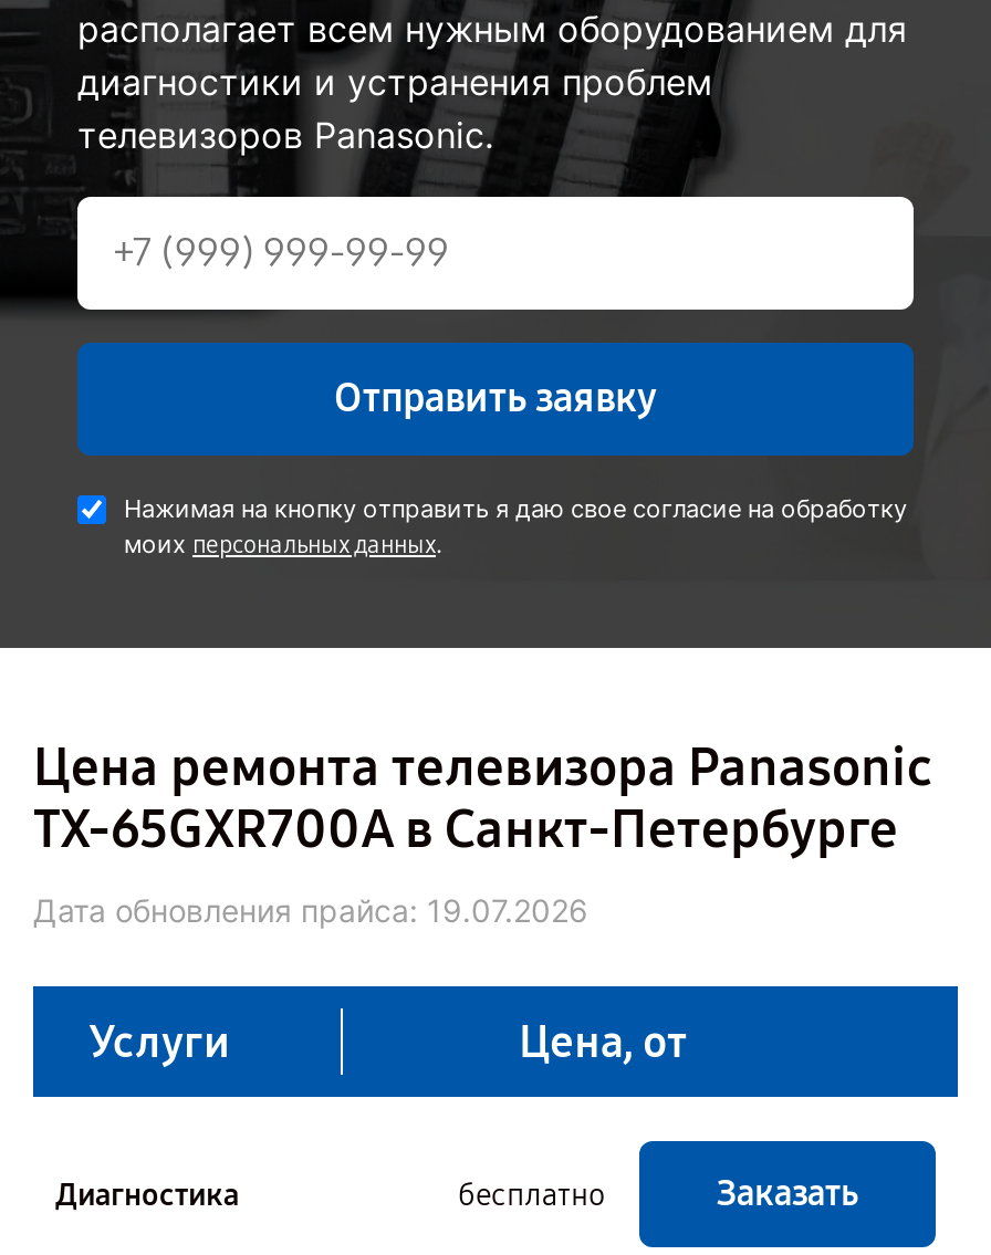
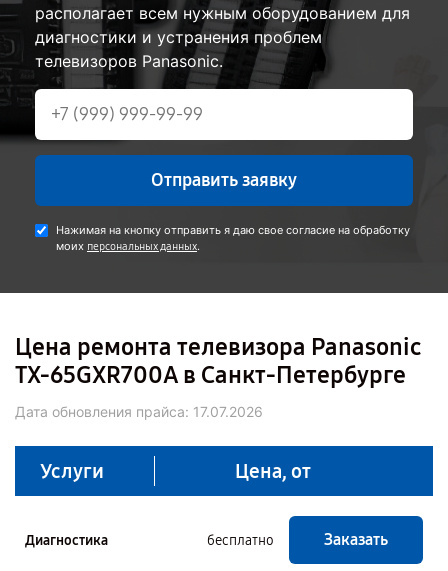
- Дата обновления прайса: 19.07.2026
+ Дата обновления прайса: 17.07.2026
